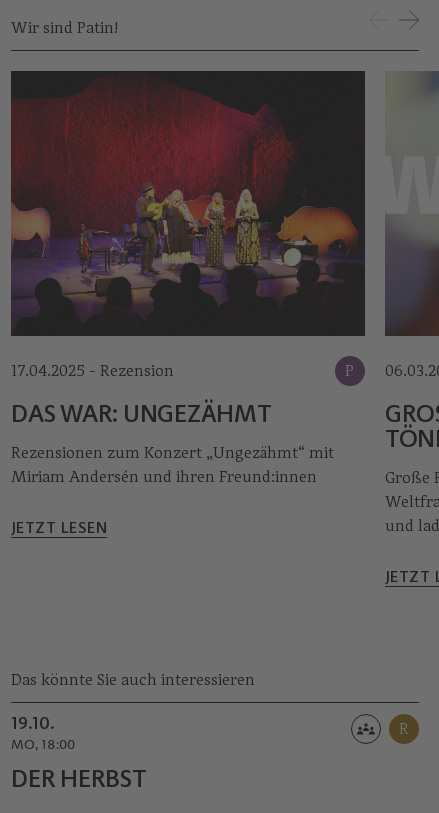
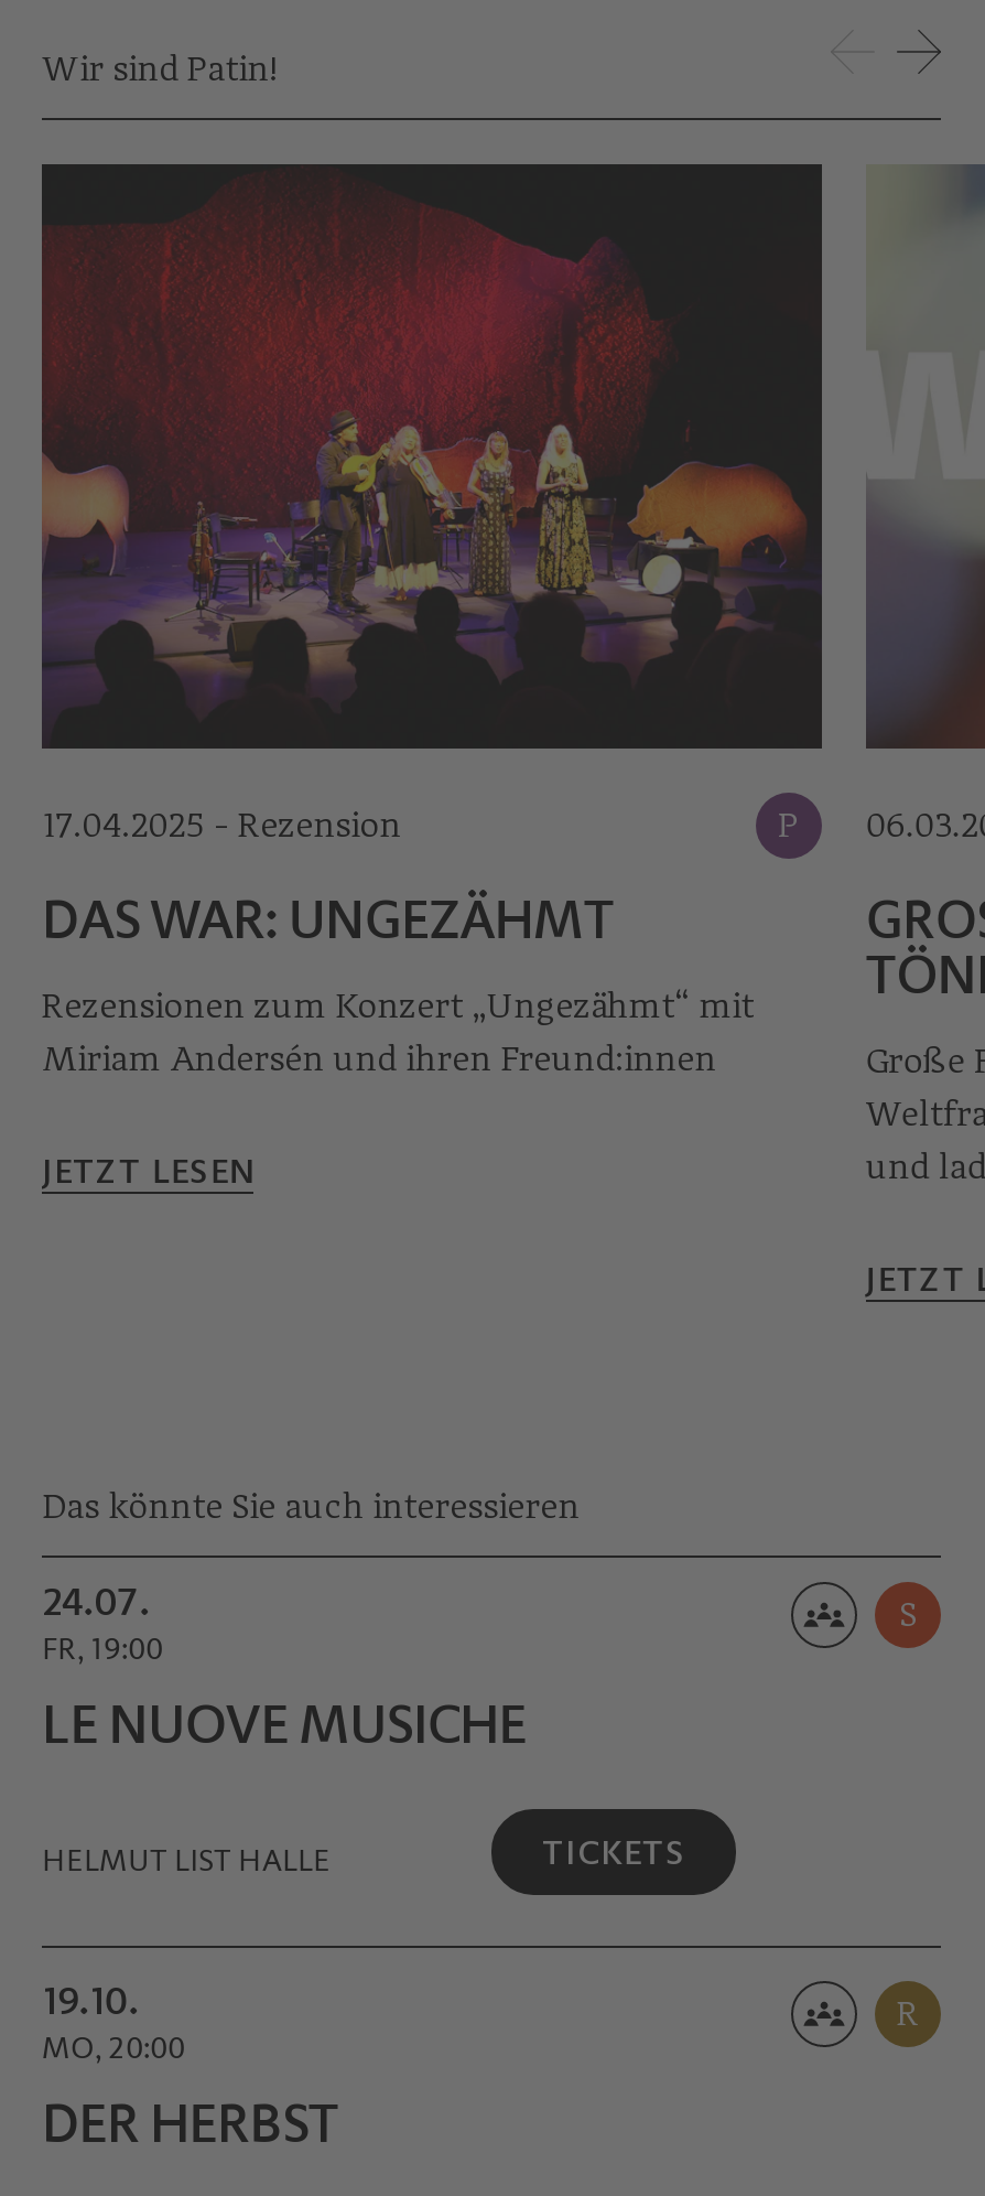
+ 24.07.
+ FR, 19:00

+ S
+ LE NUOVE MUSICHE
+ HELMUT LIST HALLE
+ TICKETS

- MO, 18:00
+ MO, 20:00
